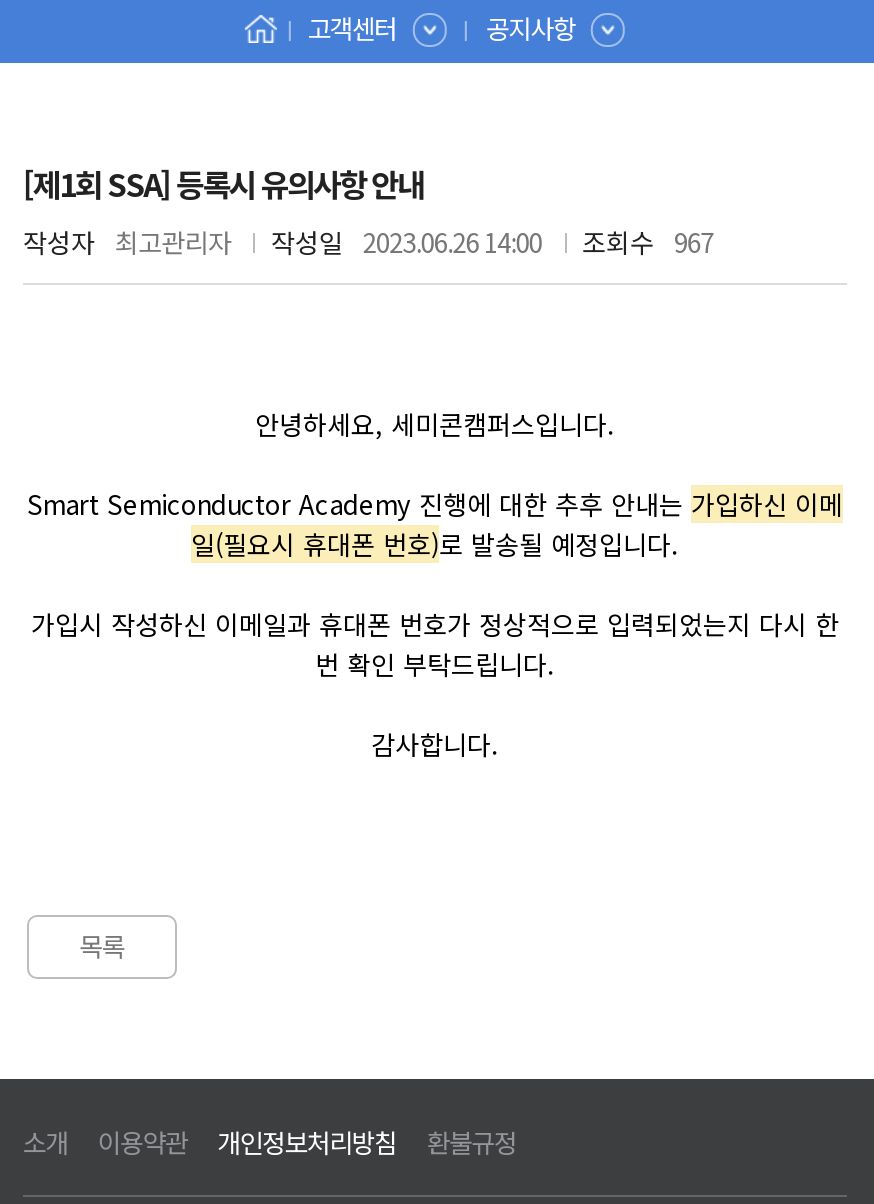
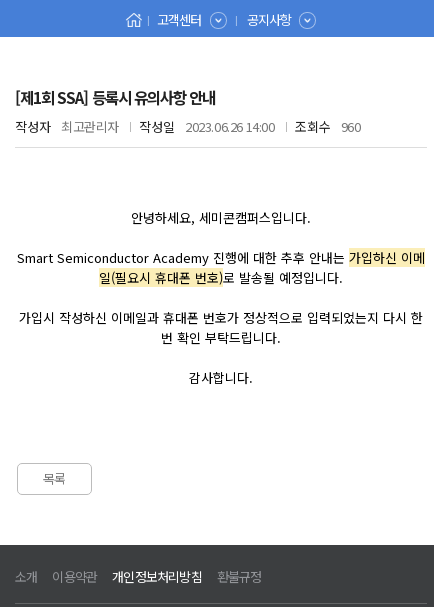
- 작성자 최고관리자 작성일 2023.06.26 14:00 조회수 967
+ 작성자 최고관리자 작성일 2023.06.26 14:00 조회수 960
